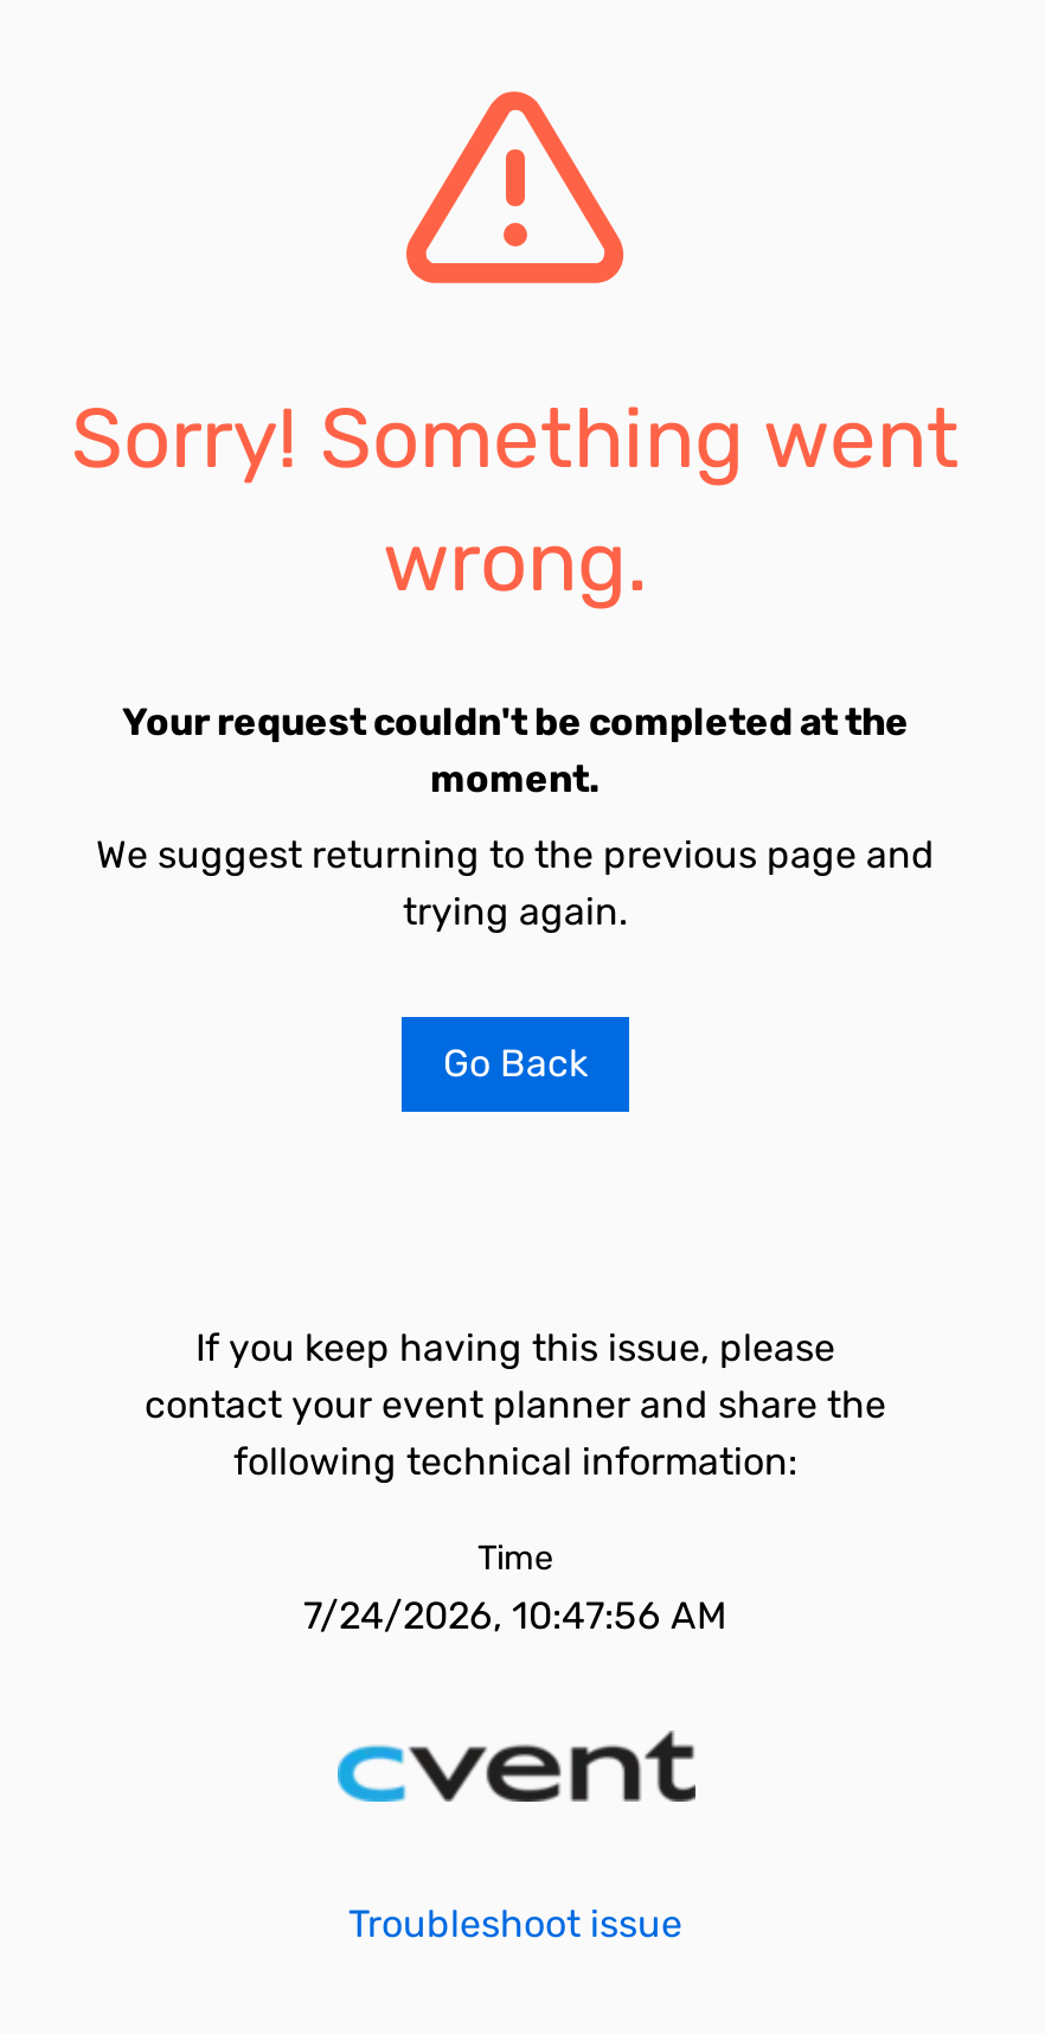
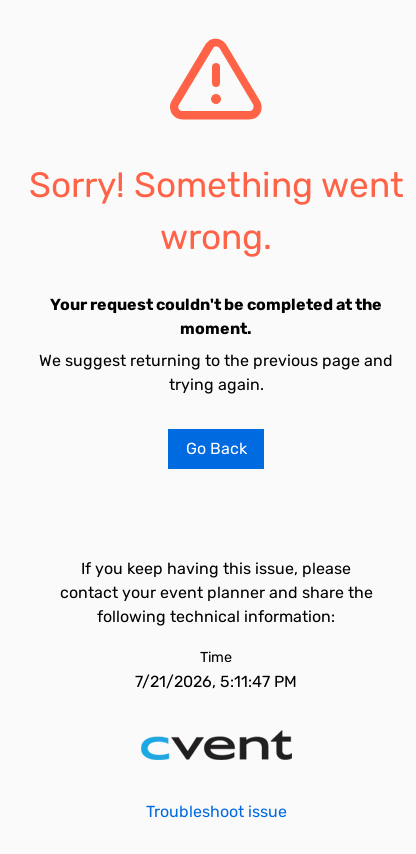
- 7/24/2026, 10:47:56 AM
+ 7/21/2026, 5:11:47 PM
